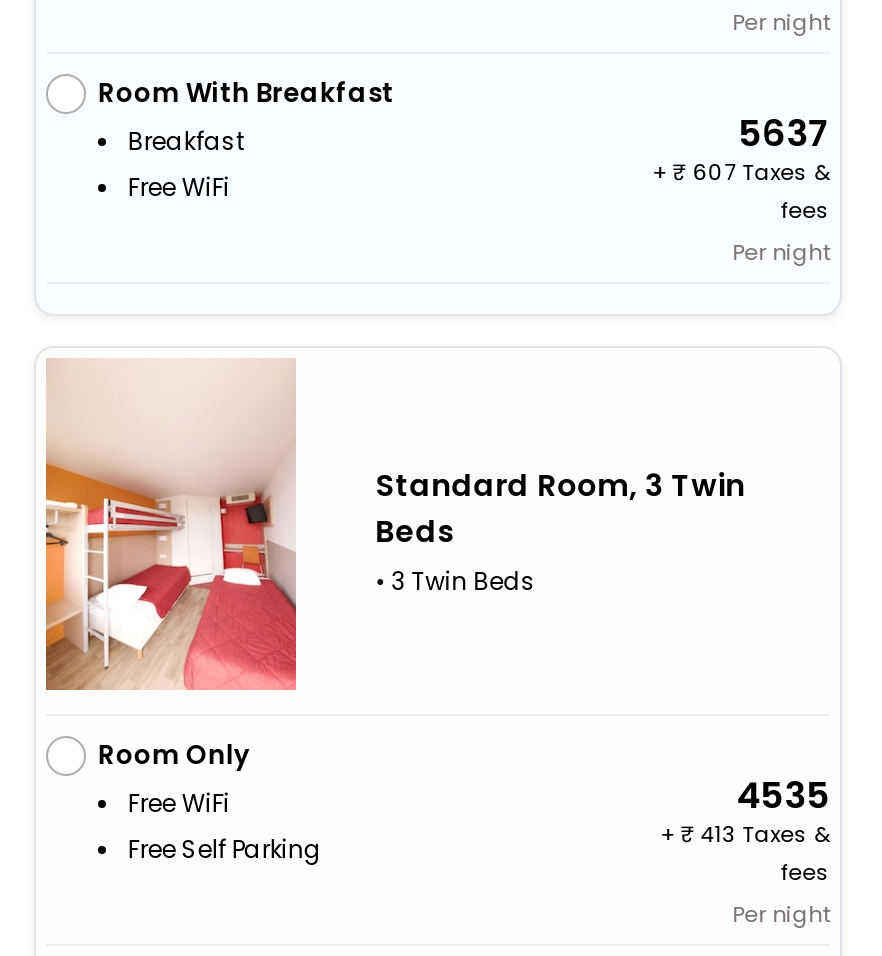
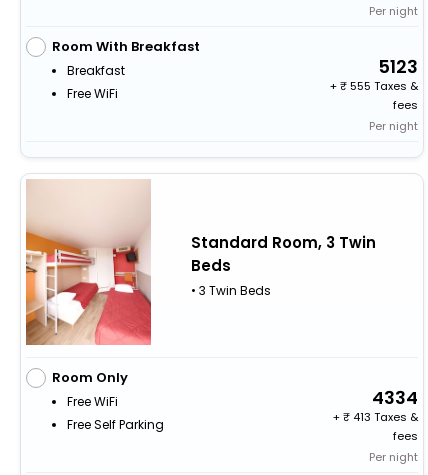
- 5637
+ 5123

- + 607 Taxes &
+ + 555 Taxes &

- 4535
+ 4334
